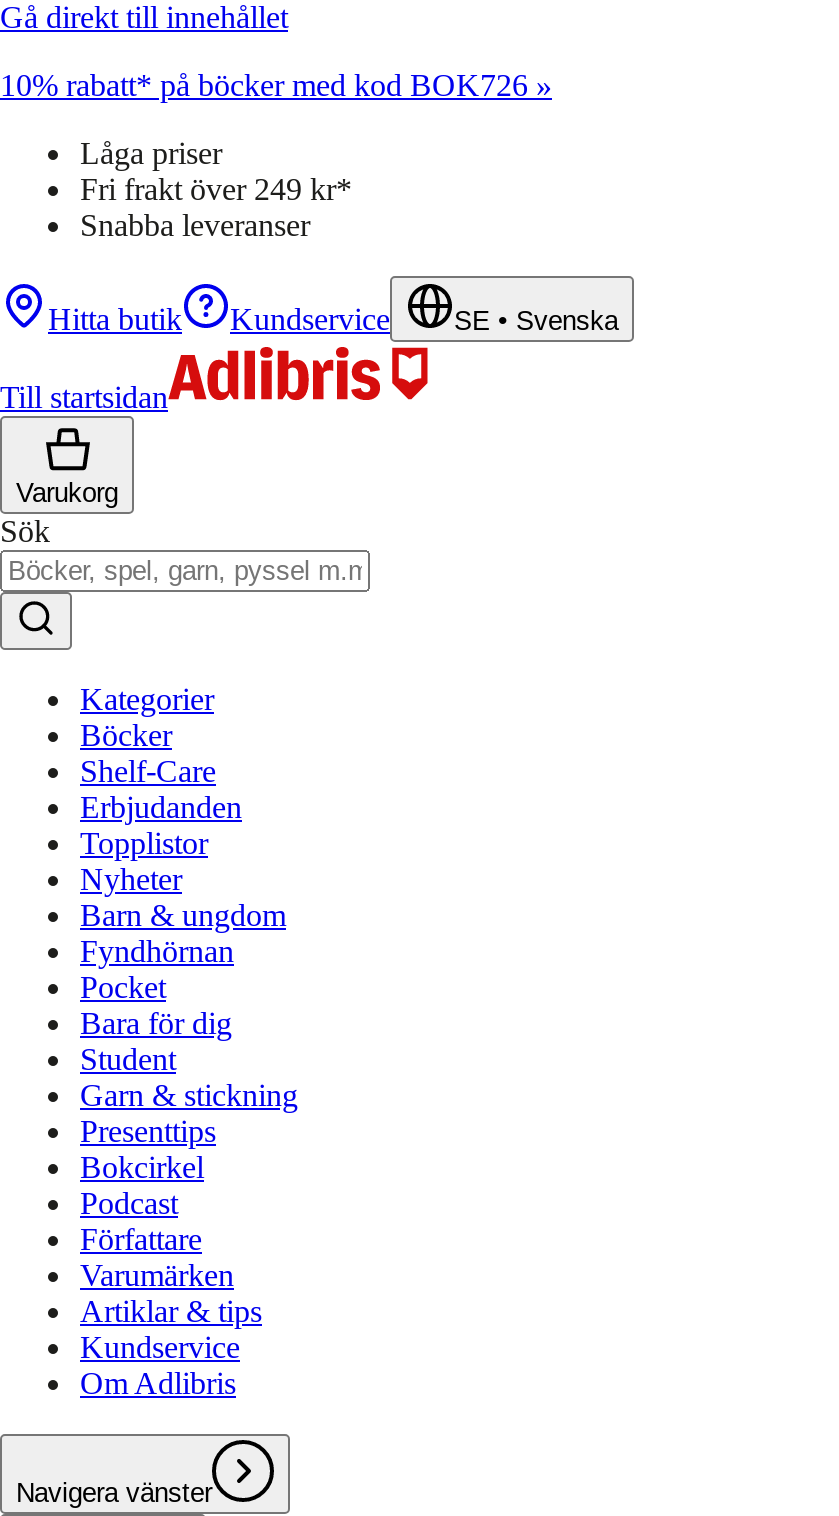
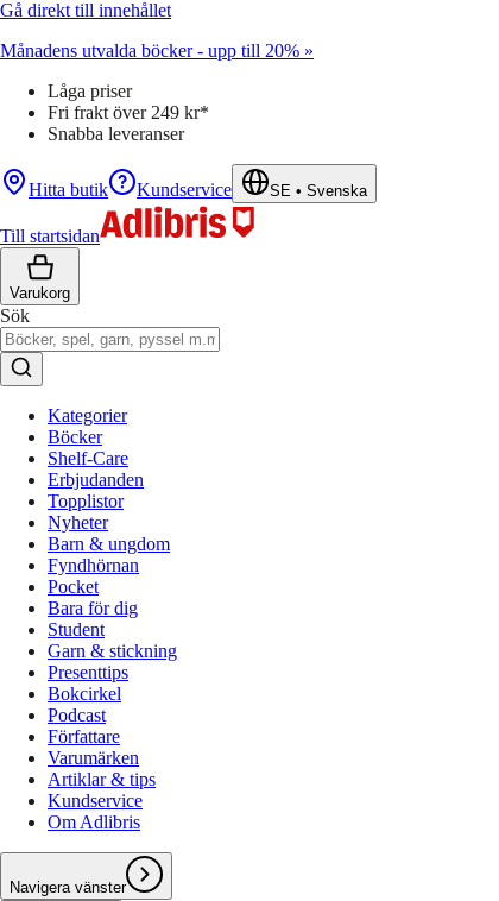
- 10% rabatt* på böcker med kod BOK726 »
+ Månadens utvalda böcker - upp till 20% »
